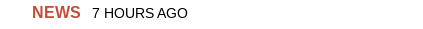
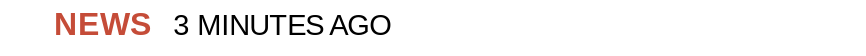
- NEWS 7 HOURS AGO
+ NEWS 3 MINUTES AGO
